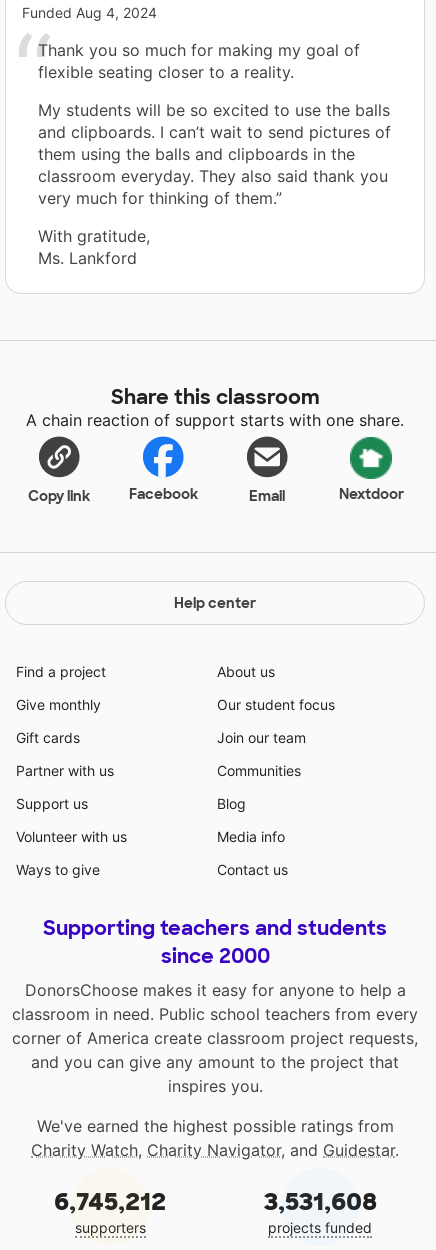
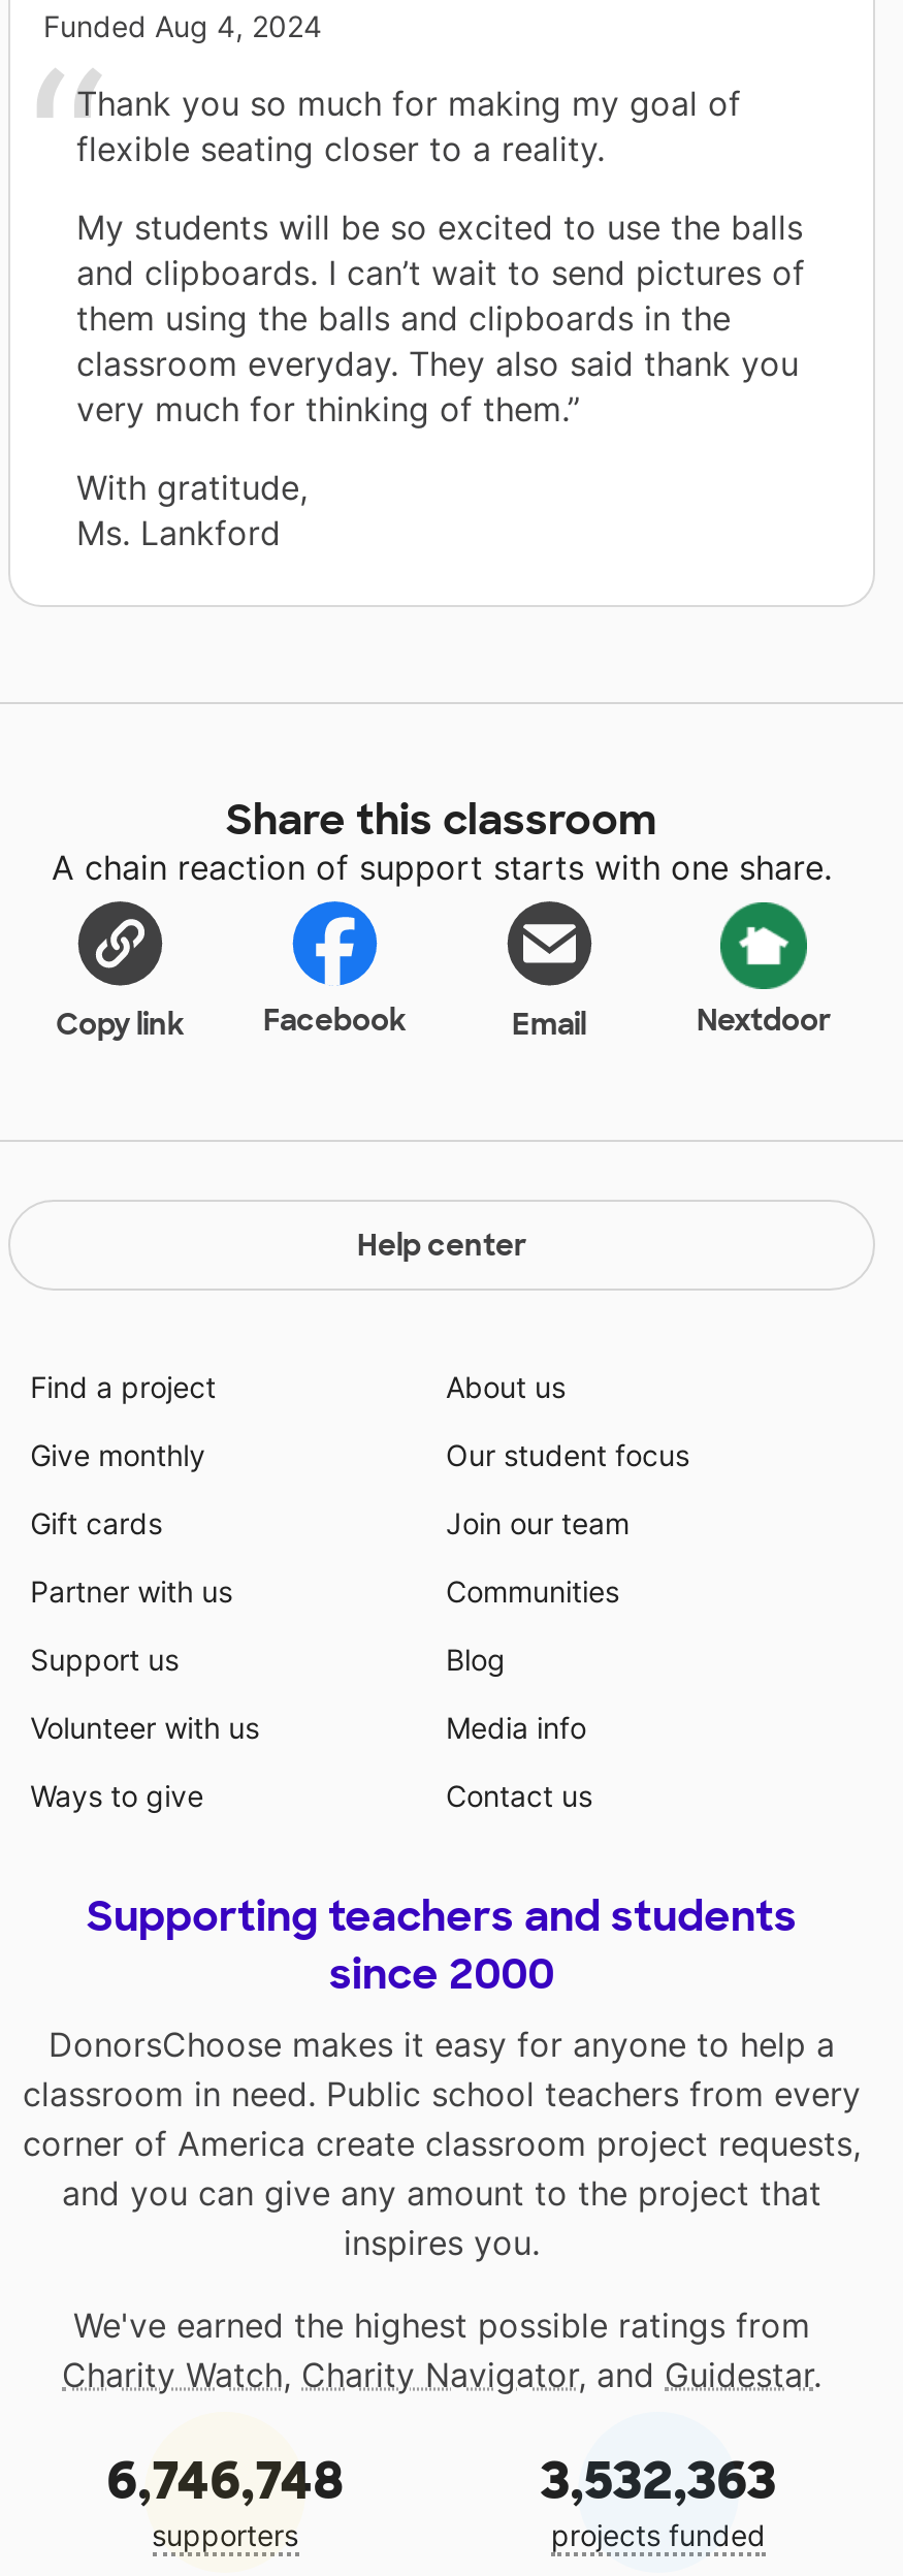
- 6,745,212
+ 6,746,748

- 3,531,608
+ 3,532,363
